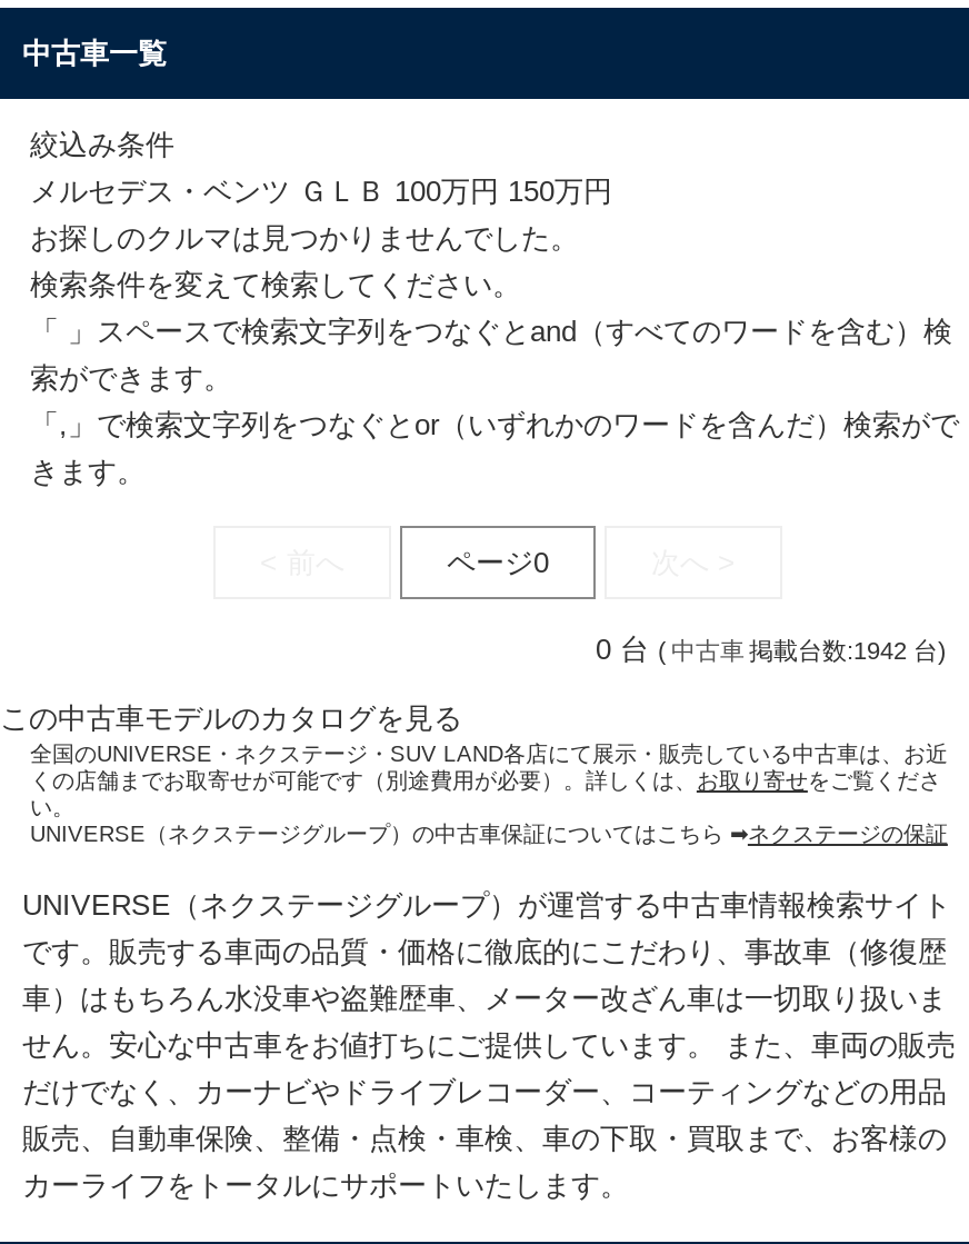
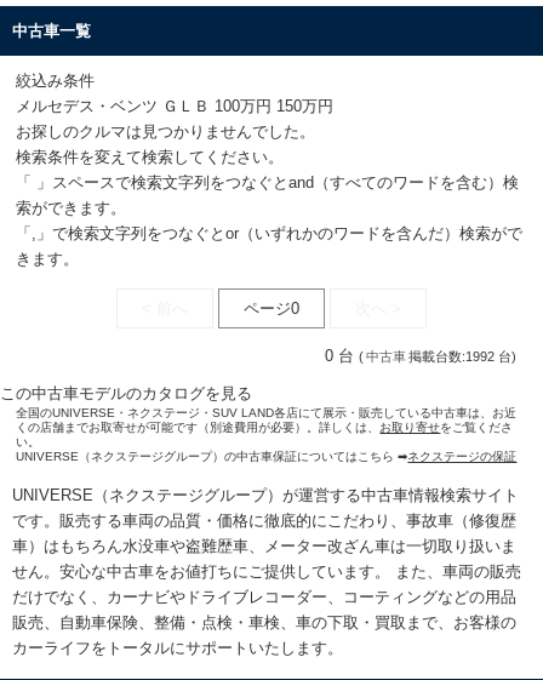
- 0 台( 中古車 掲載台数:1942 台)
+ 0 台( 中古車 掲載台数:1992 台)
